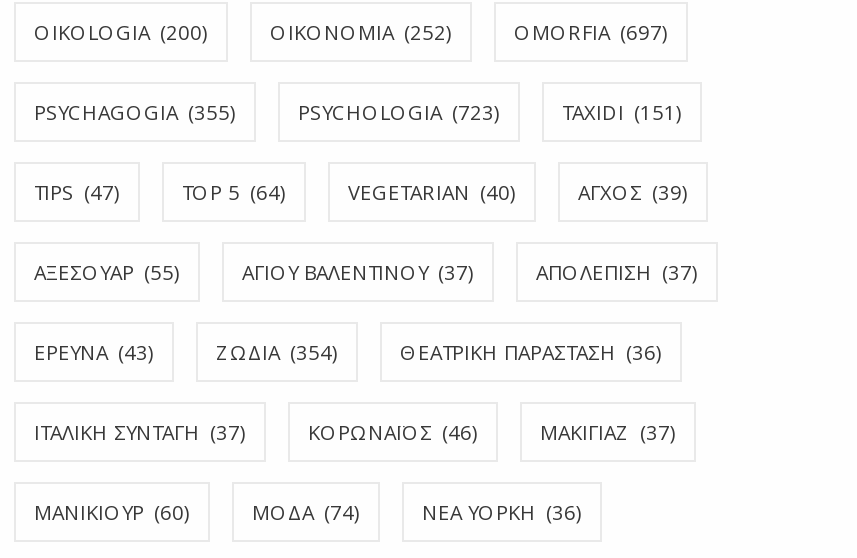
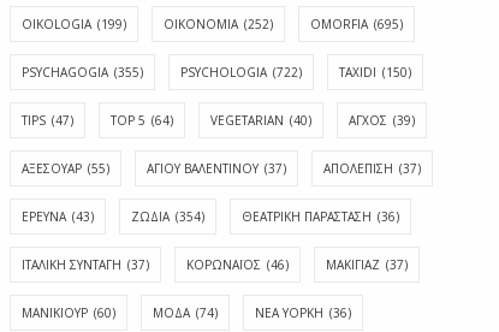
- OIKOLOGIA (200)
+ OIKOLOGIA (199)

- OMORFIA (697)
+ OMORFIA (695)

- PSYCHOLOGIA (723)
+ PSYCHOLOGIA (722)

- TAXIDI (151)
+ TAXIDI (150)
